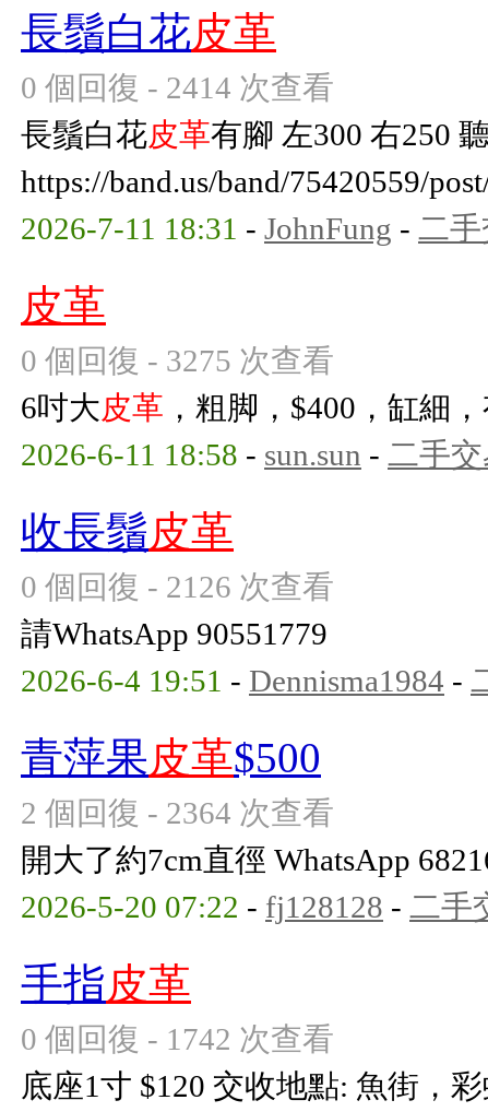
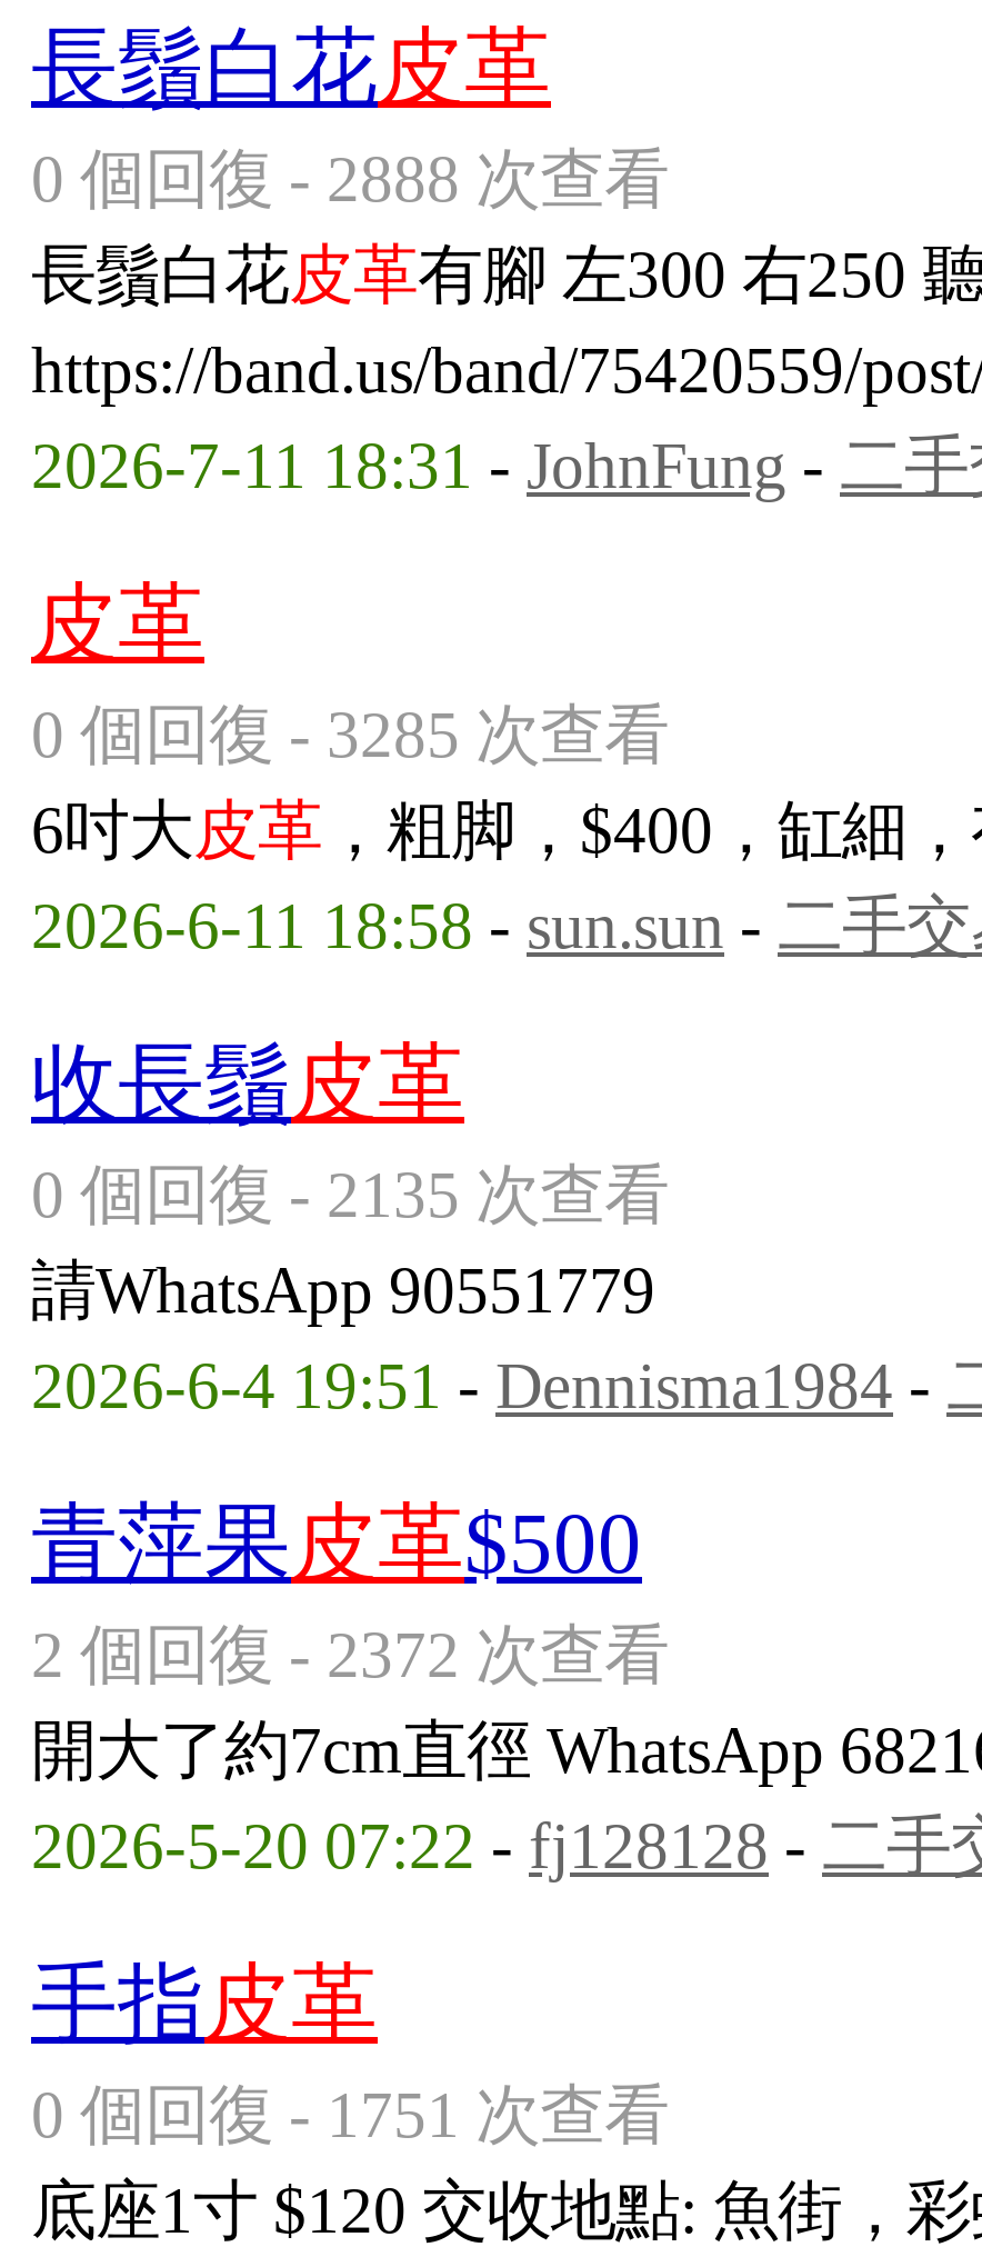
- 0 個回復 - 2414 次查看
+ 0 個回復 - 2888 次查看

- 0 個回復 - 3275 次查看
+ 0 個回復 - 3285 次查看

- 0 個回復 - 2126 次查看
+ 0 個回復 - 2135 次查看

- 2 個回復 - 2364 次查看
+ 2 個回復 - 2372 次查看

- 0 個回復 - 1742 次查看
+ 0 個回復 - 1751 次查看
